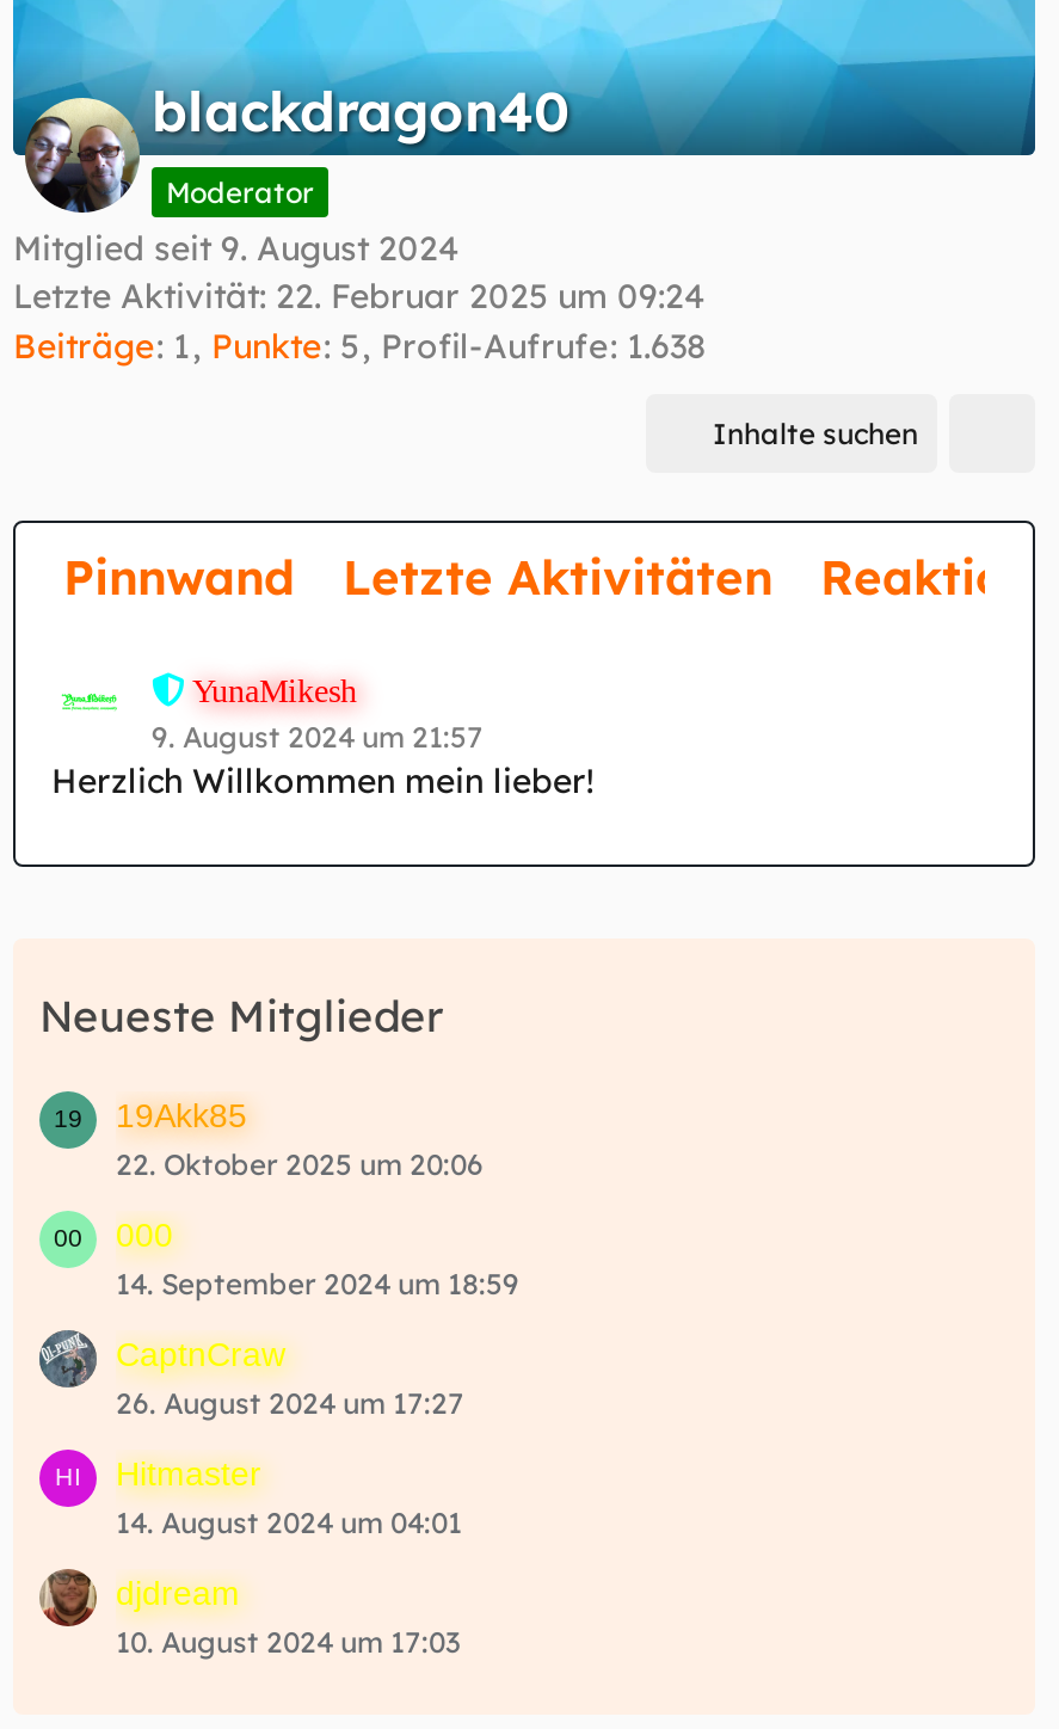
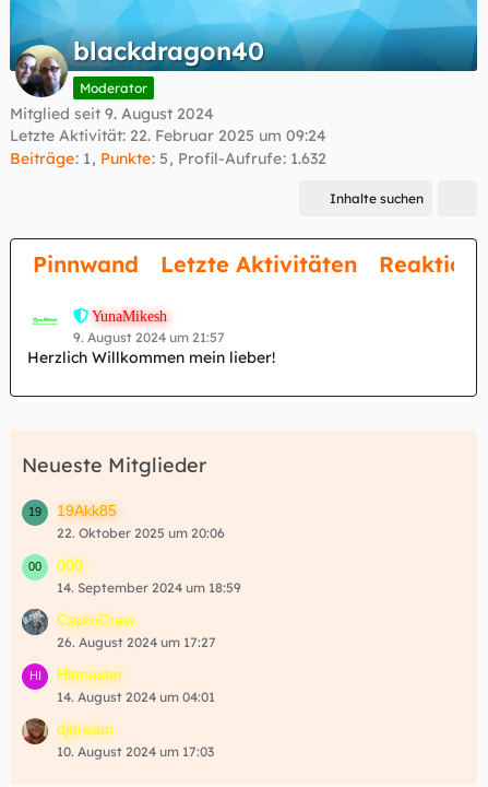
- Beiträge 1 Punkte 5 Profil-Aufrufe 1.638
+ Beiträge 1 Punkte 5 Profil-Aufrufe 1.632
